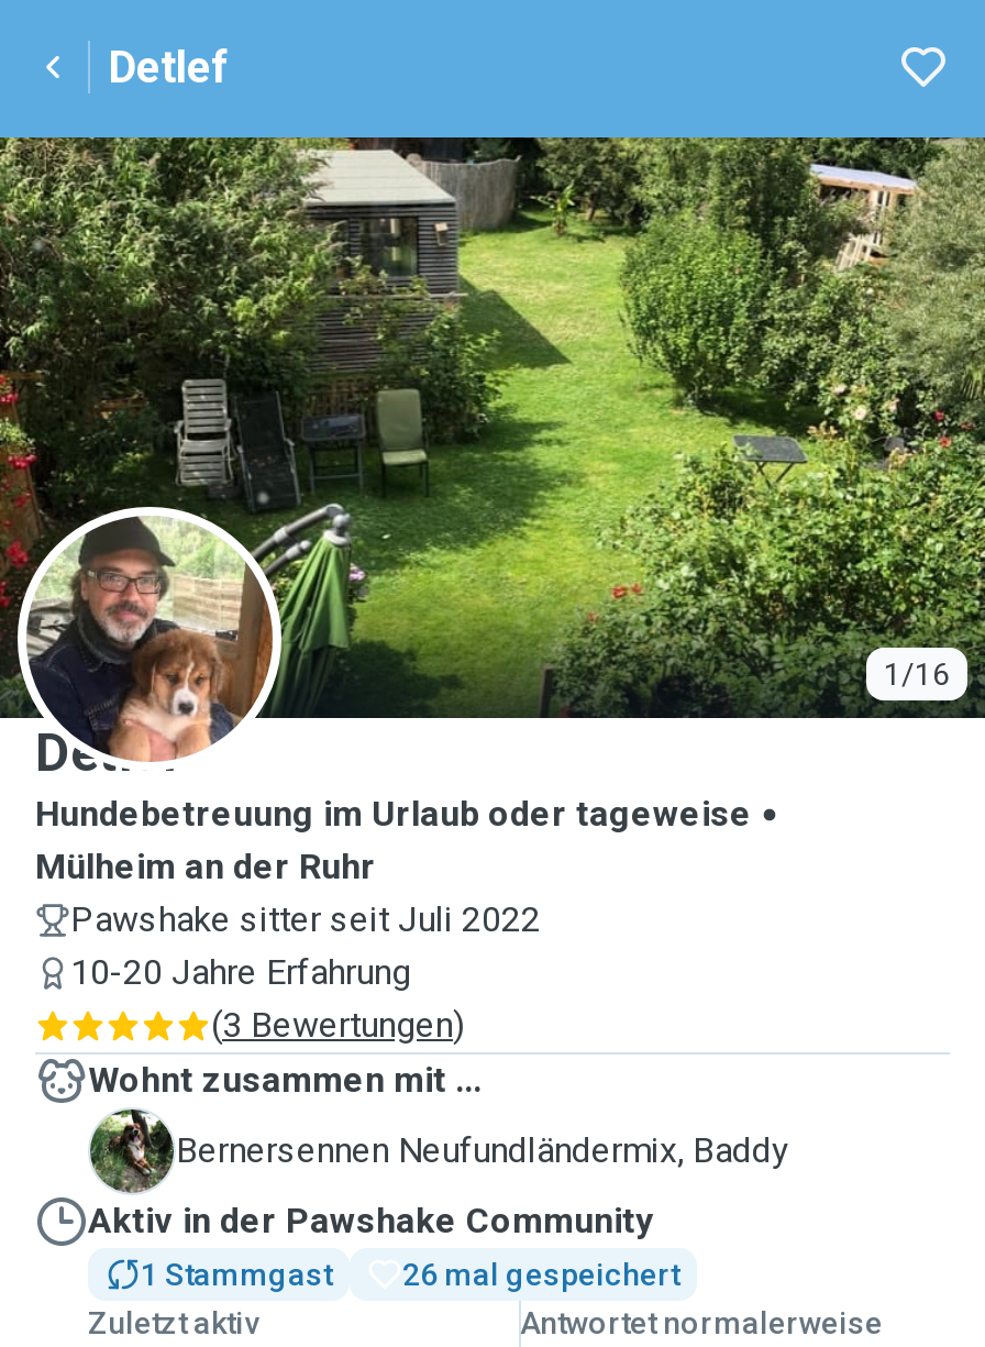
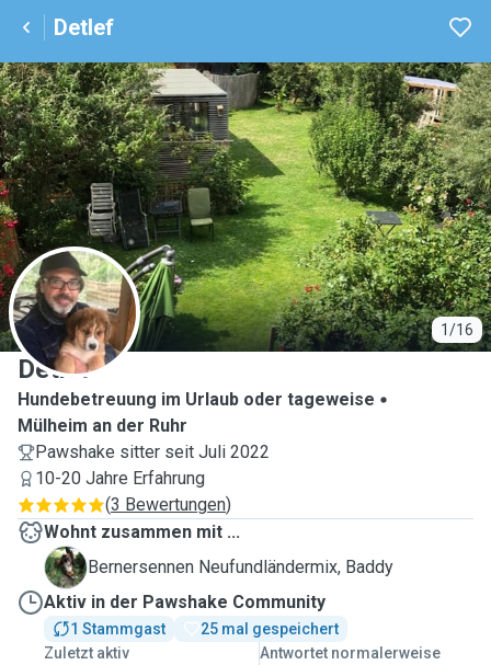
- 26 mal gespeichert
+ 25 mal gespeichert
